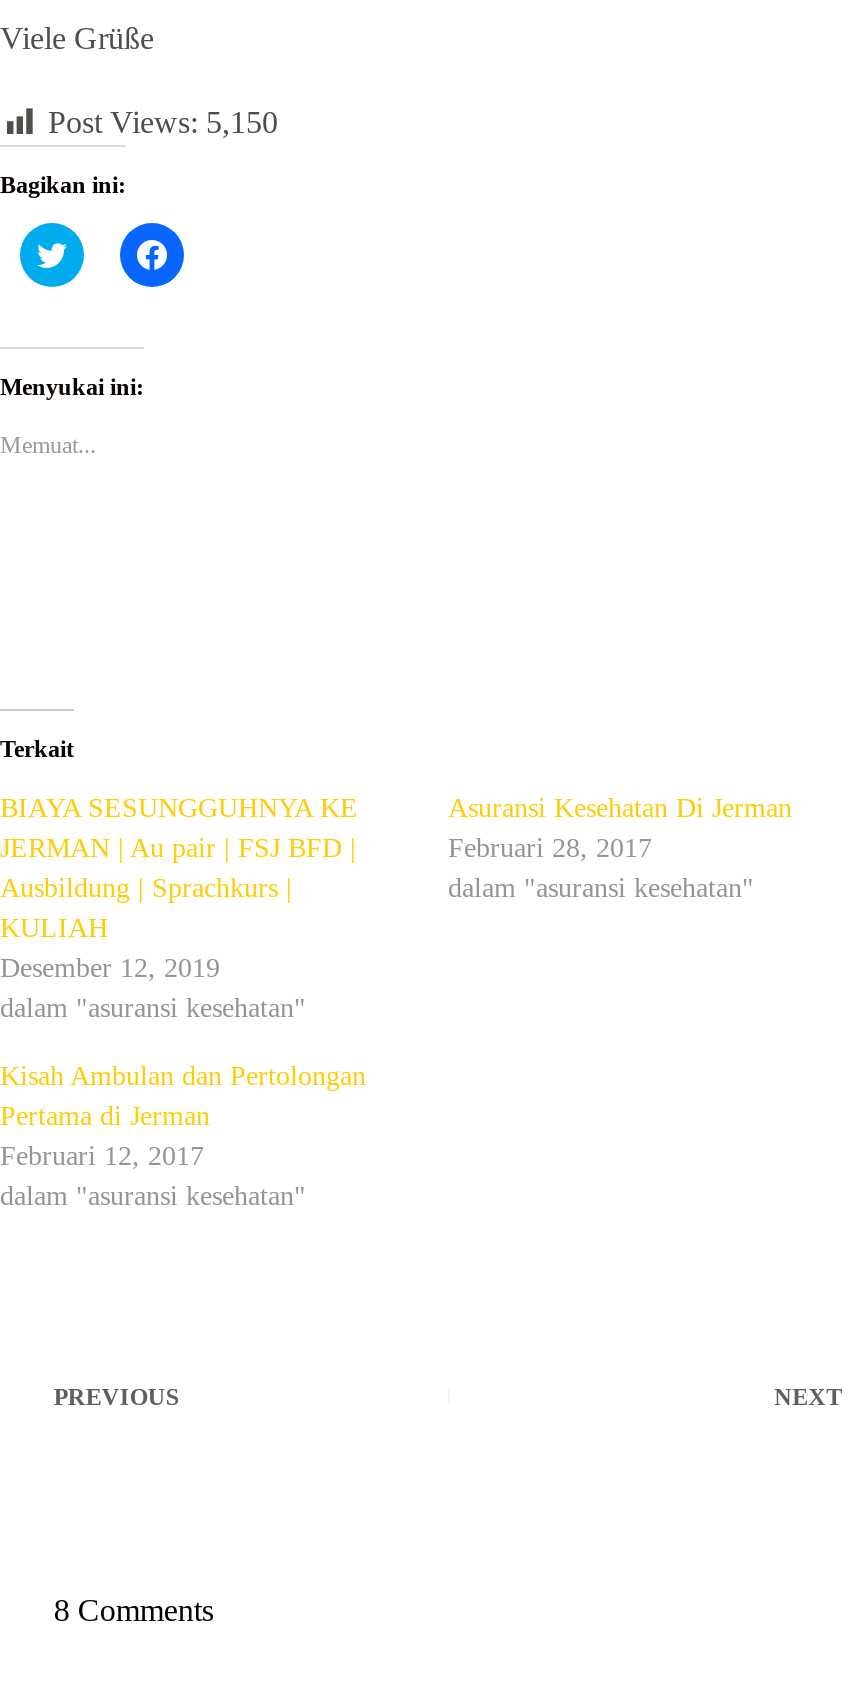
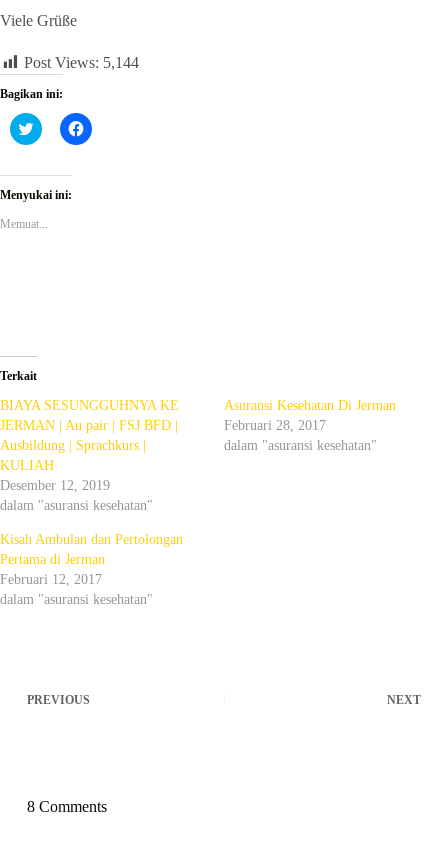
- Post Views: 5,150
+ Post Views: 5,144
